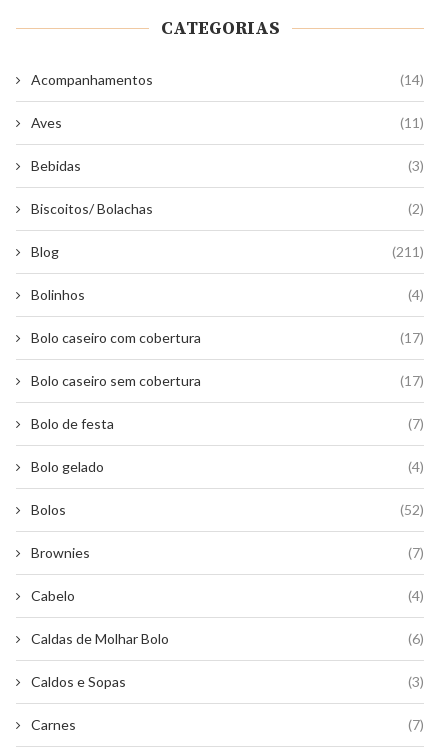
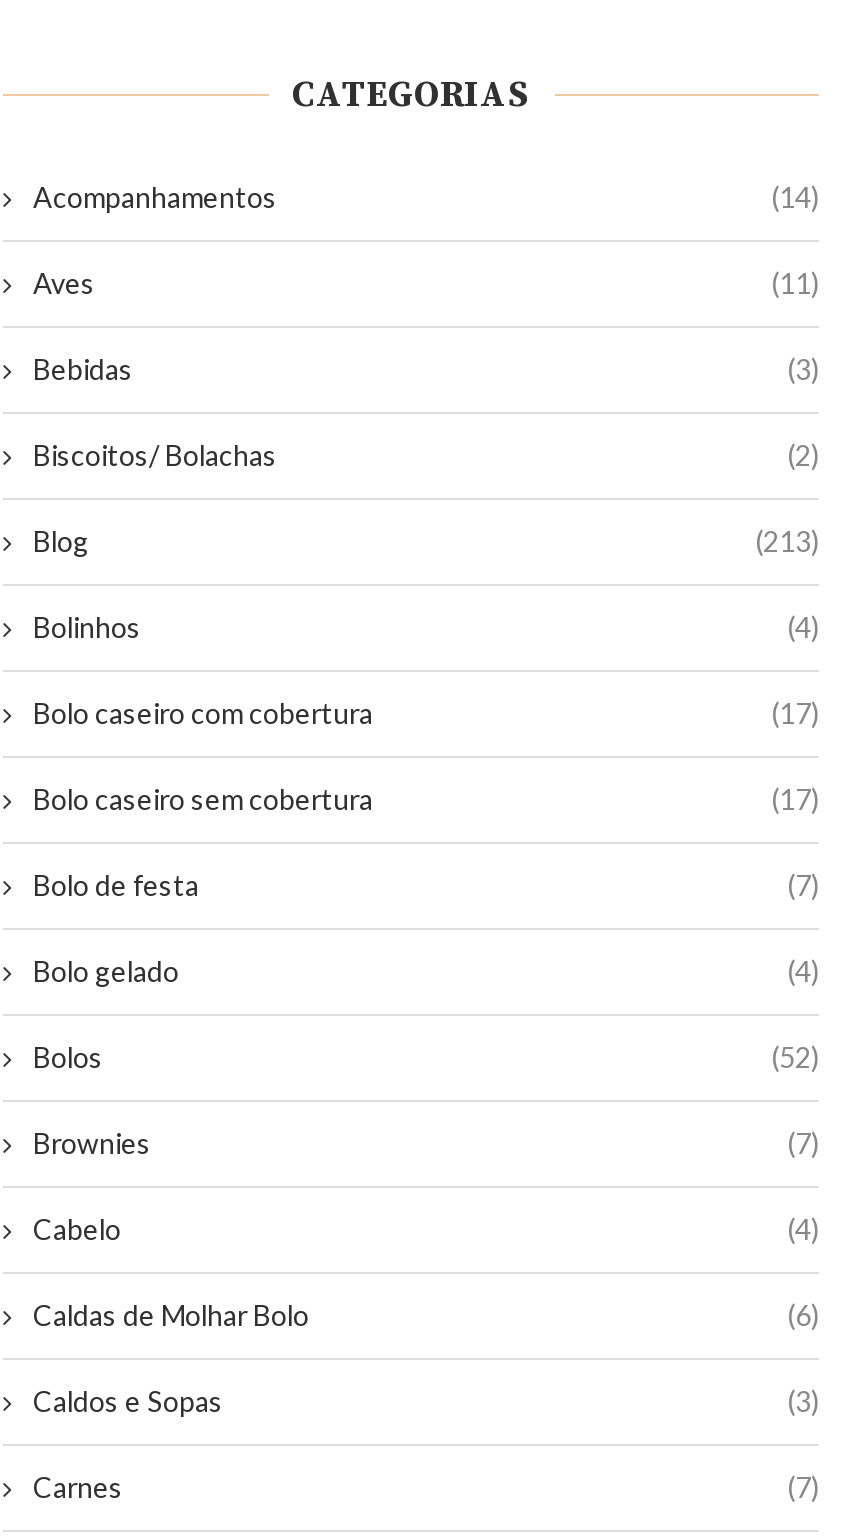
- (211)
+ (213)
